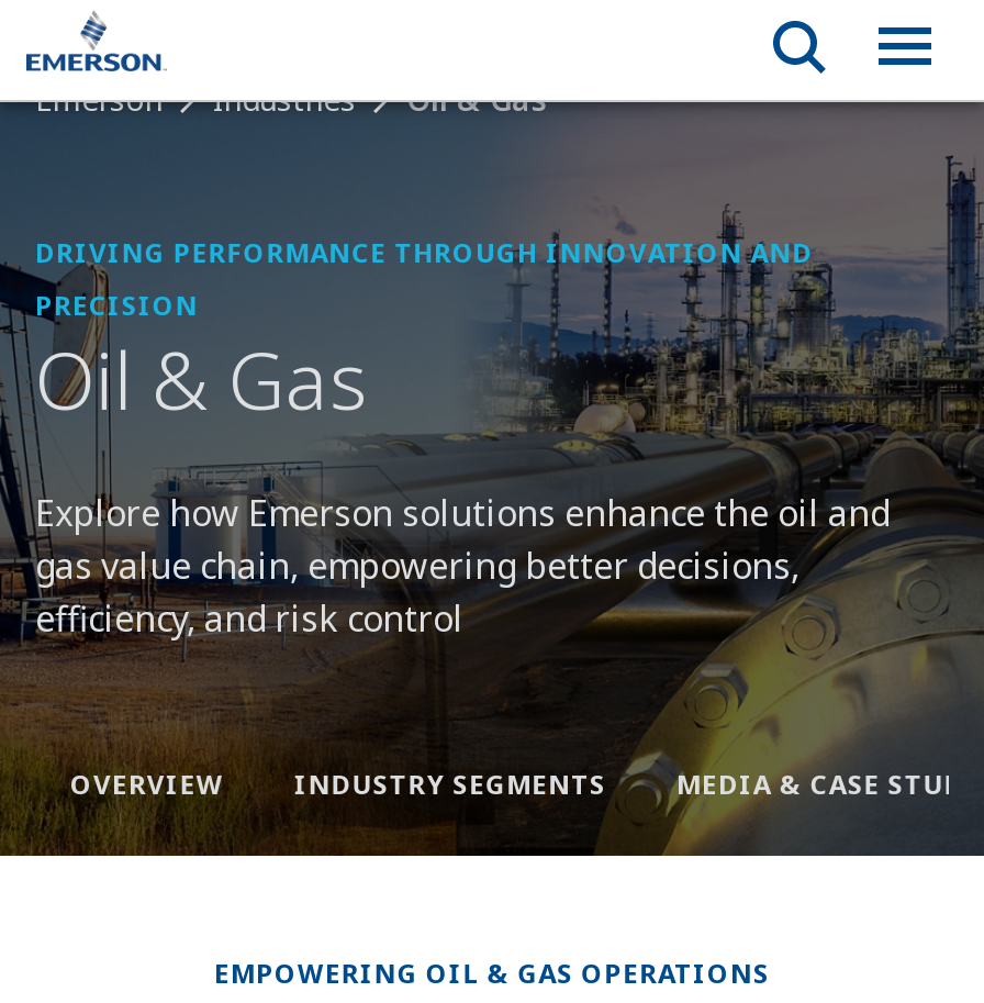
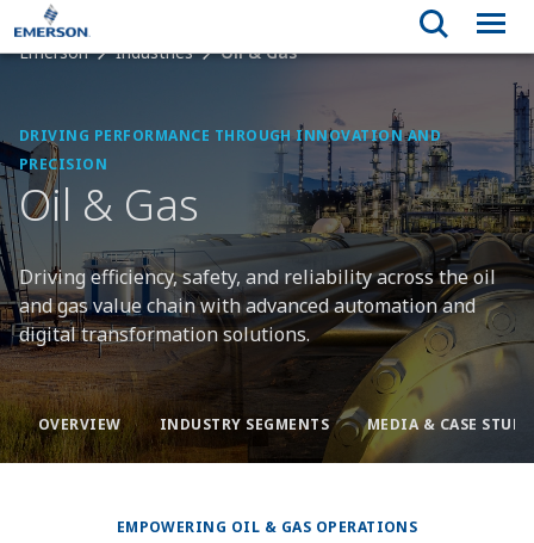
- Explore how Emerson solutions enhance the oil and
- gas value chain, empowering better decisions,
- efficiency, and risk control
+ Driving efficiency, safety, and reliability across the oil
+ and gas value chain with advanced automation and
+ digital transformation solutions.
